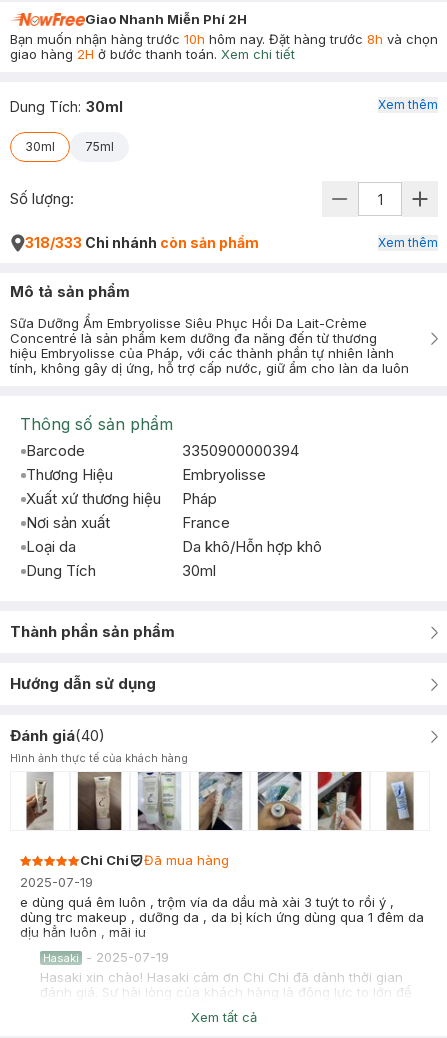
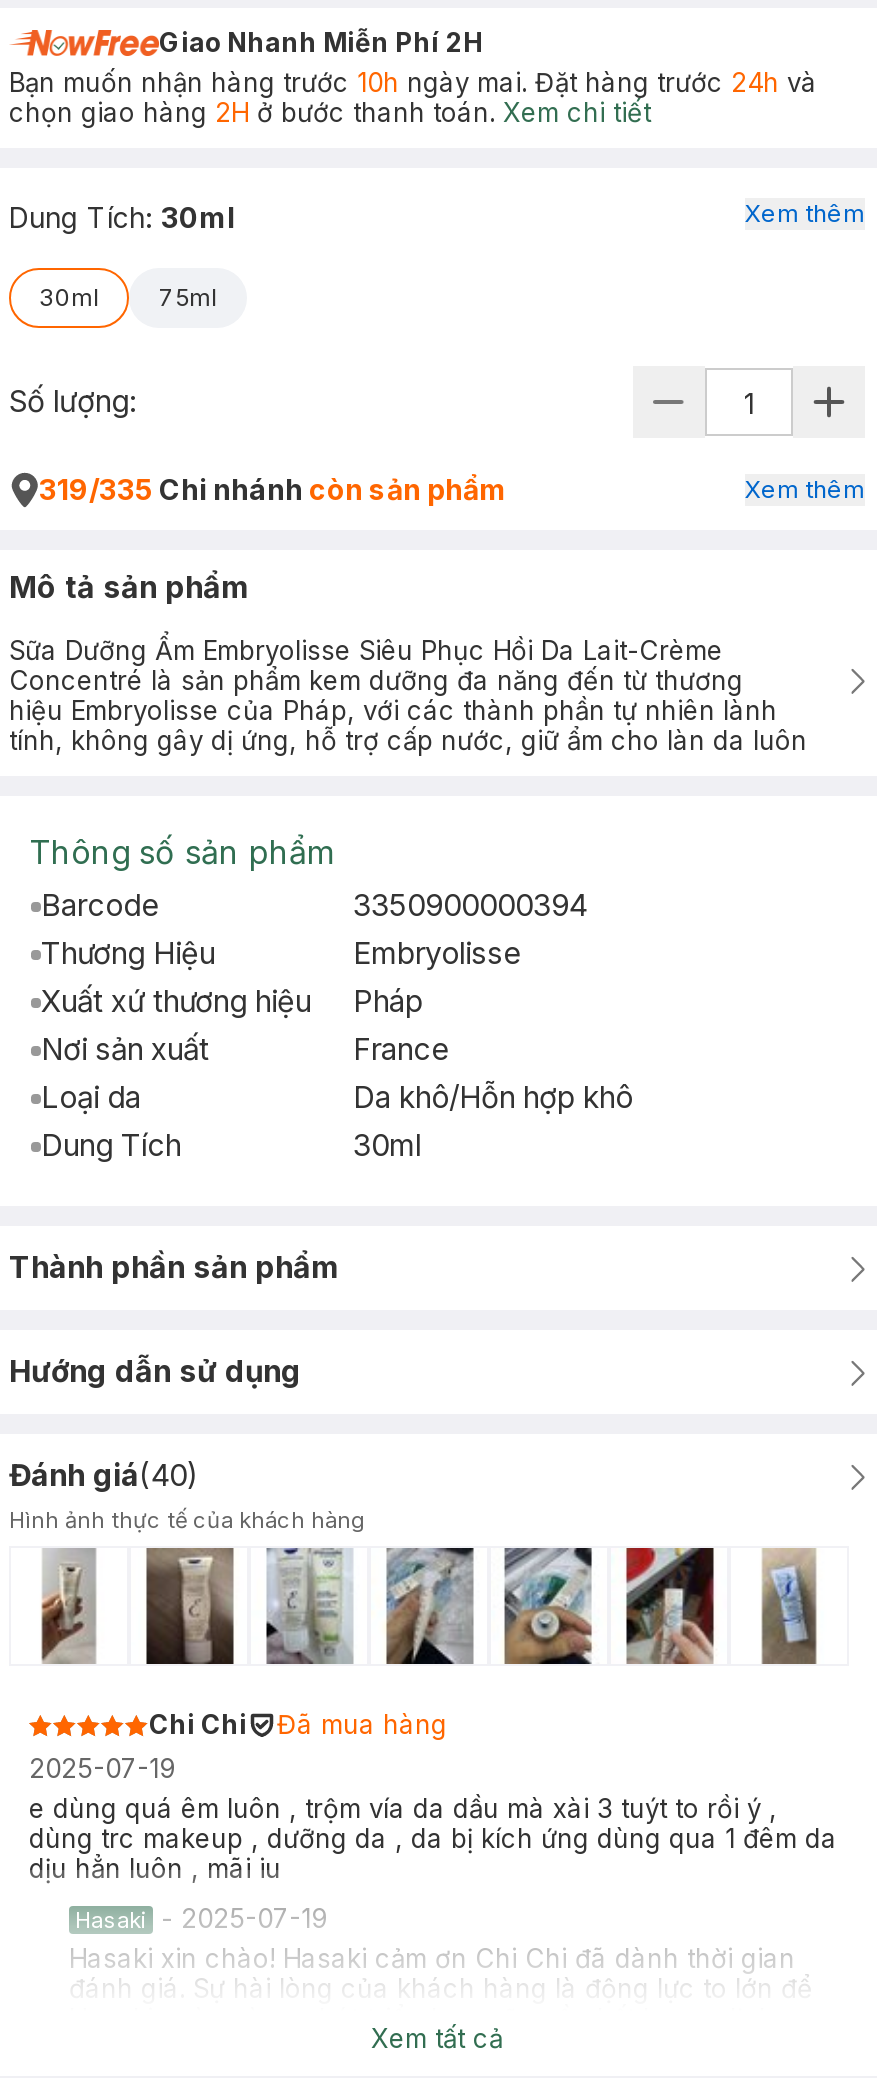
- Bạn muốn nhận hàng trước 10h hôm nay. Đặt hàng trước 8h và chọn
- giao hàng 2H ở bước thanh toán. Xem chi tiết
+ Bạn muốn nhận hàng trước 10h ngày mai. Đặt hàng trước 24h và
+ chọn giao hàng 2H ở bước thanh toán. Xem chi tiết

- 318/333 Chi nhánh còn sản phẩm
+ 319/335 Chi nhánh còn sản phẩm
